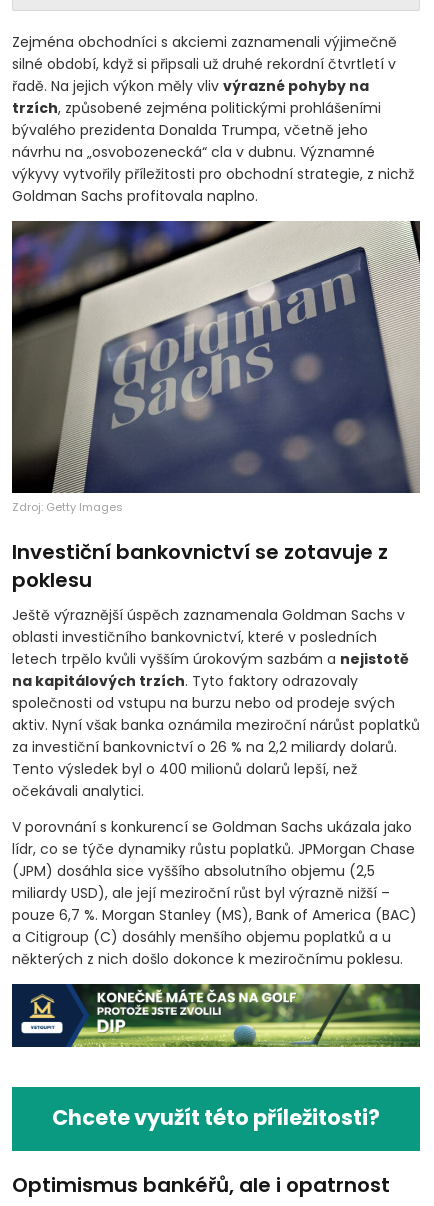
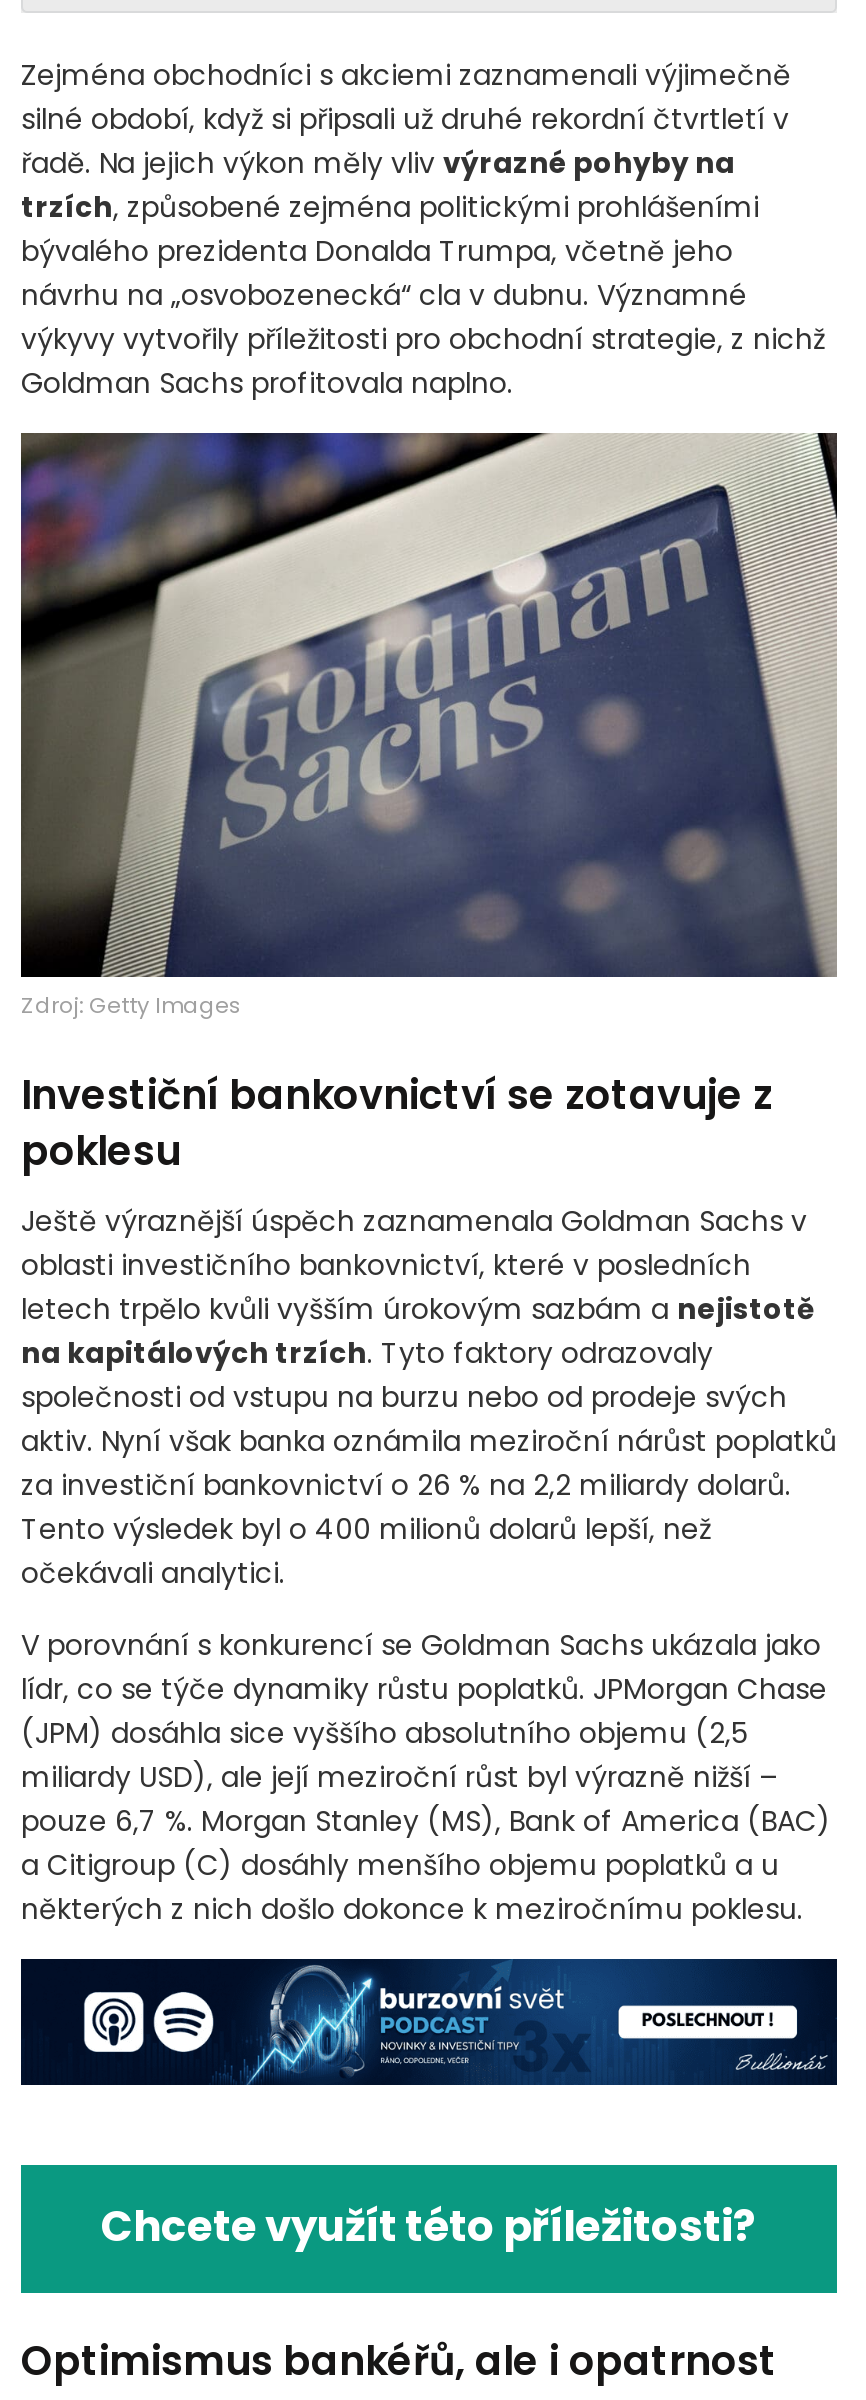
- [image]
+ [image]
